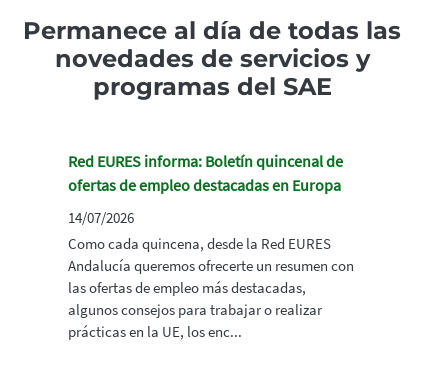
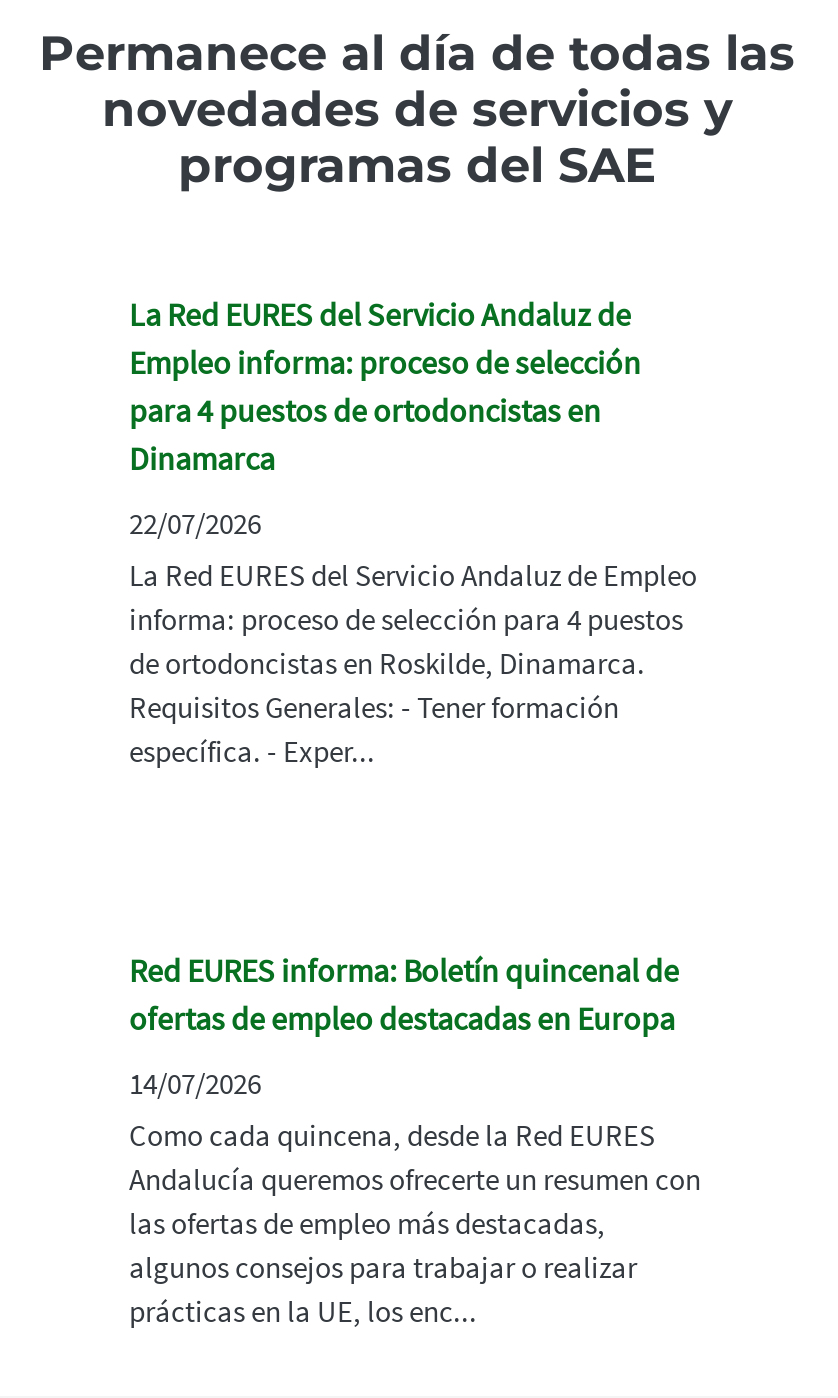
+ La Red EURES del Servicio Andaluz de
+ Empleo informa: proceso de selección
+ para 4 puestos de ortodoncistas en
+ Dinamarca
+ 22/07/2026
+ La Red EURES del Servicio Andaluz de Empleo
+ informa: proceso de selección para 4 puestos
+ de ortodoncistas en Roskilde, Dinamarca.
+ Requisitos Generales: - Tener formación
+ específica. - Exper...
